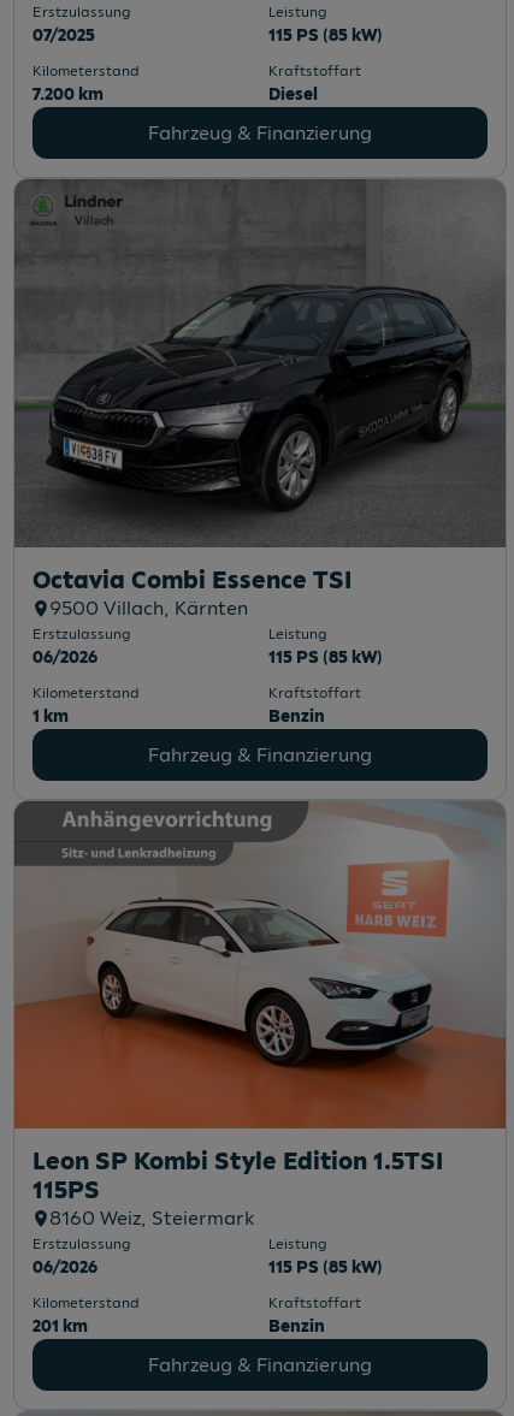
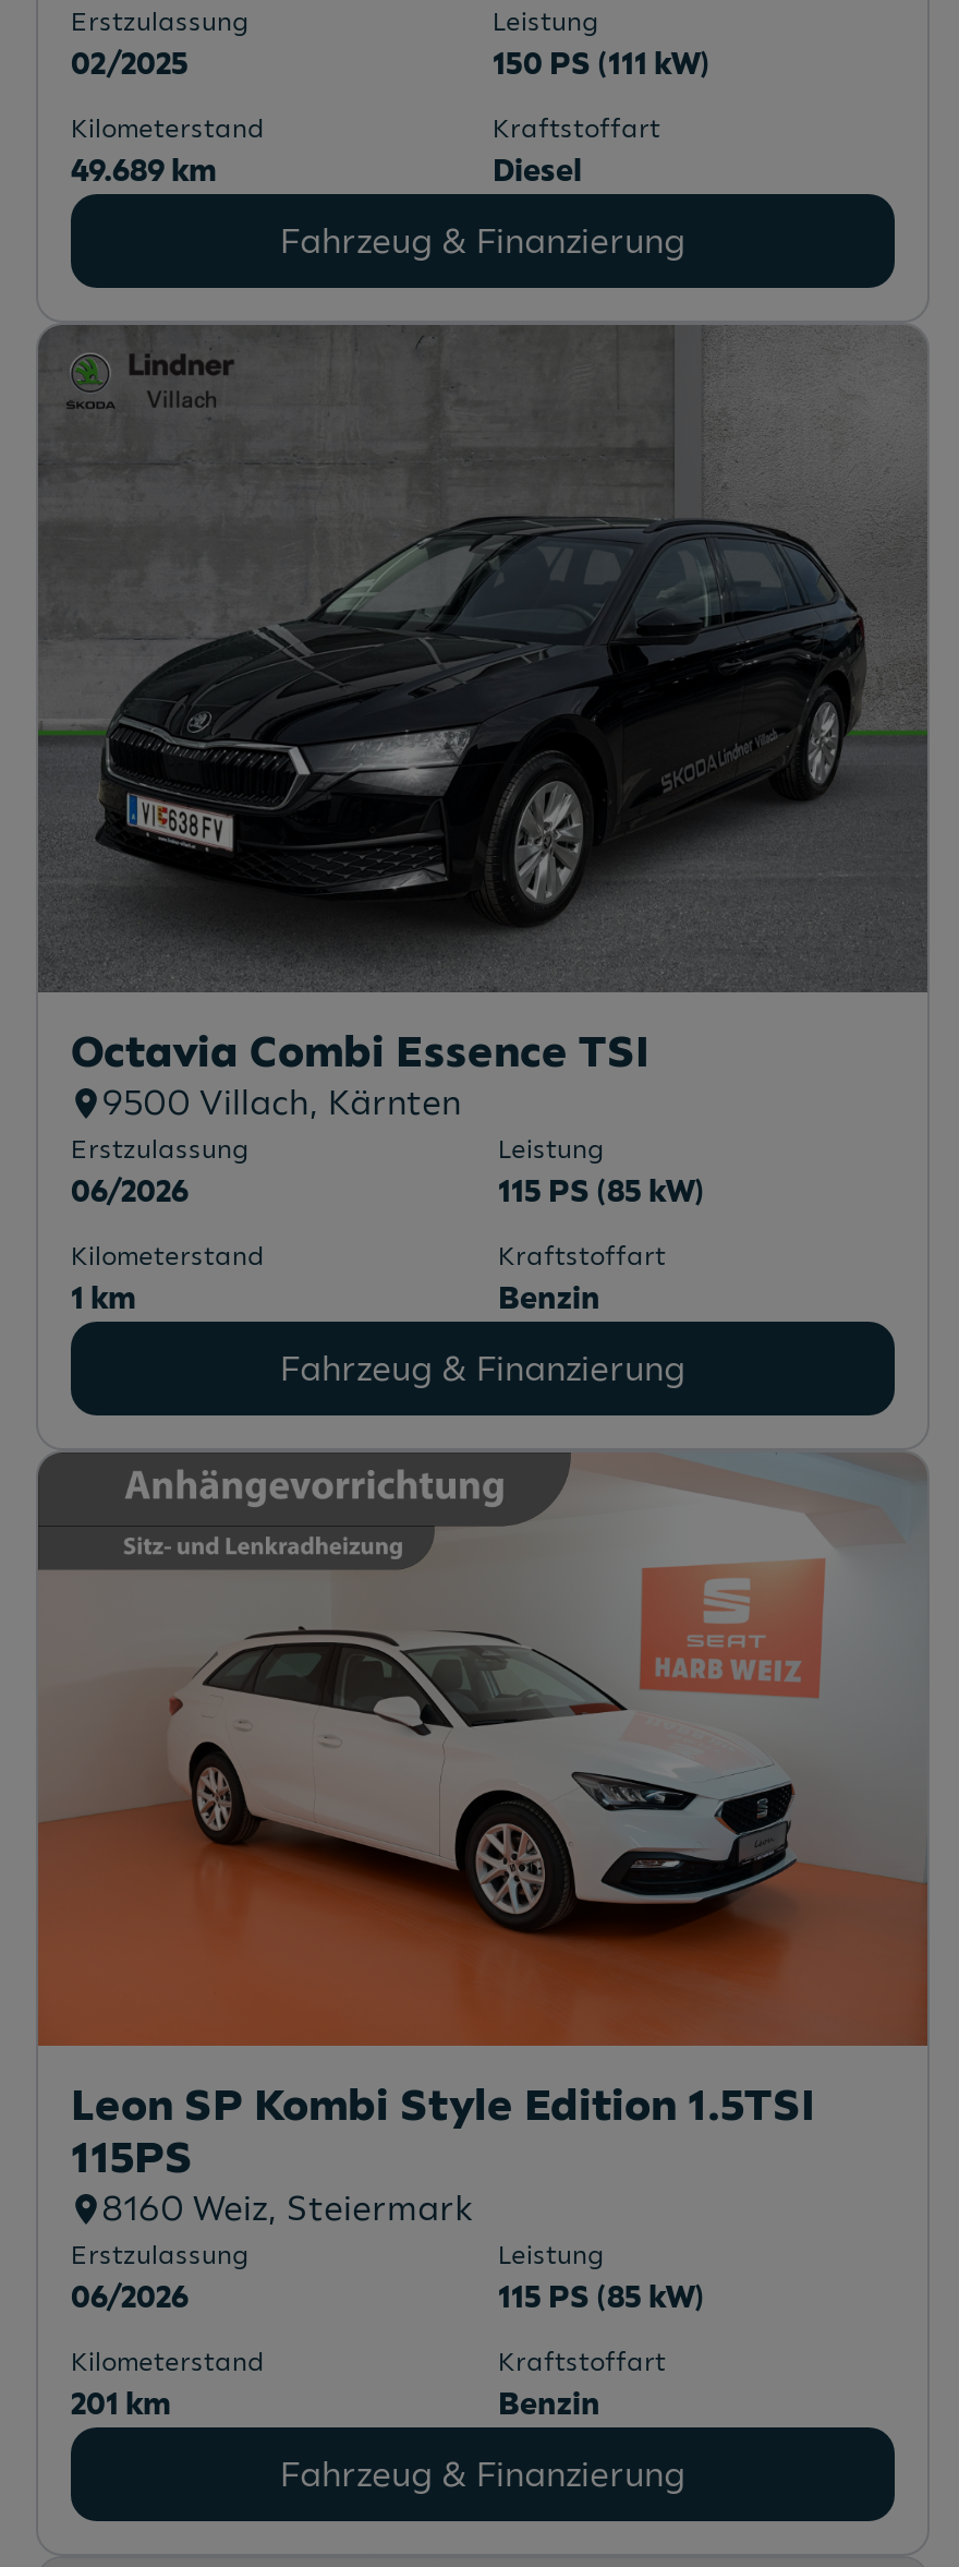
- 07/2025
+ 02/2025

- 115 PS (85 kW)
+ 150 PS (111 kW)

- 7.200 km
+ 49.689 km
